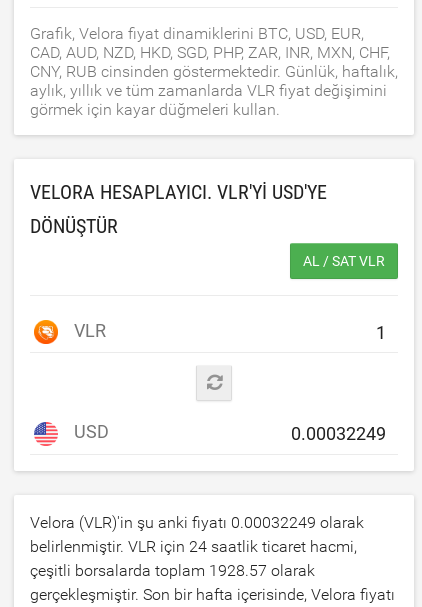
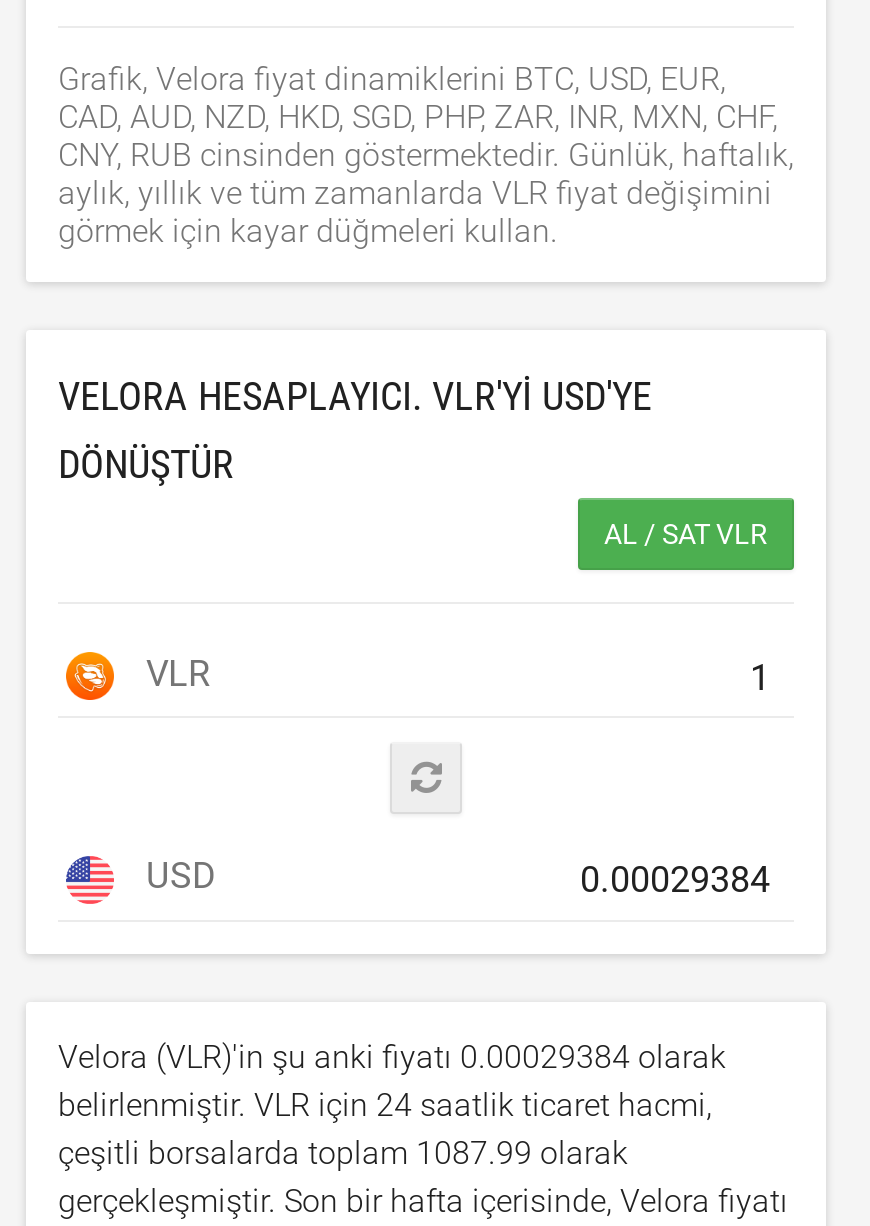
- Velora (VLR)'in şu anki fiyatı 0.00032249 olarak
+ Velora (VLR)'in şu anki fiyatı 0.00029384 olarak

- çeşitli borsalarda toplam 1928.57 olarak
+ çeşitli borsalarda toplam 1087.99 olarak
